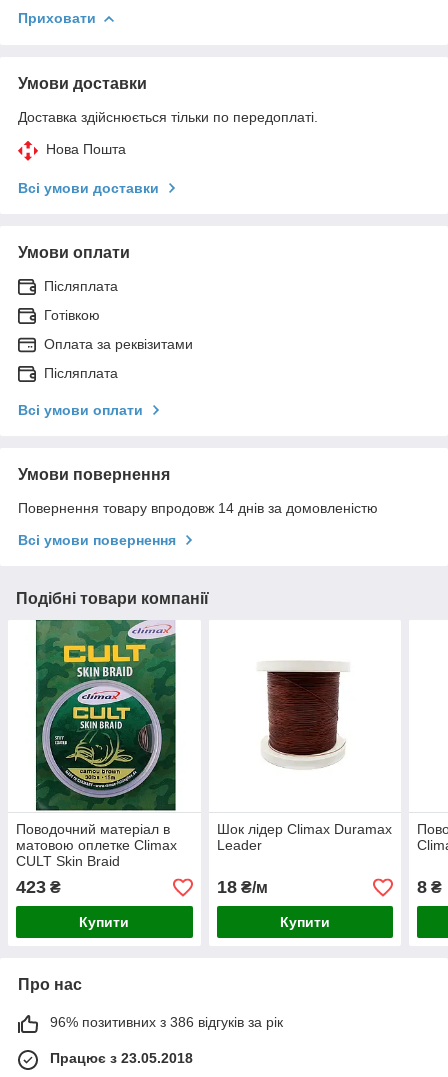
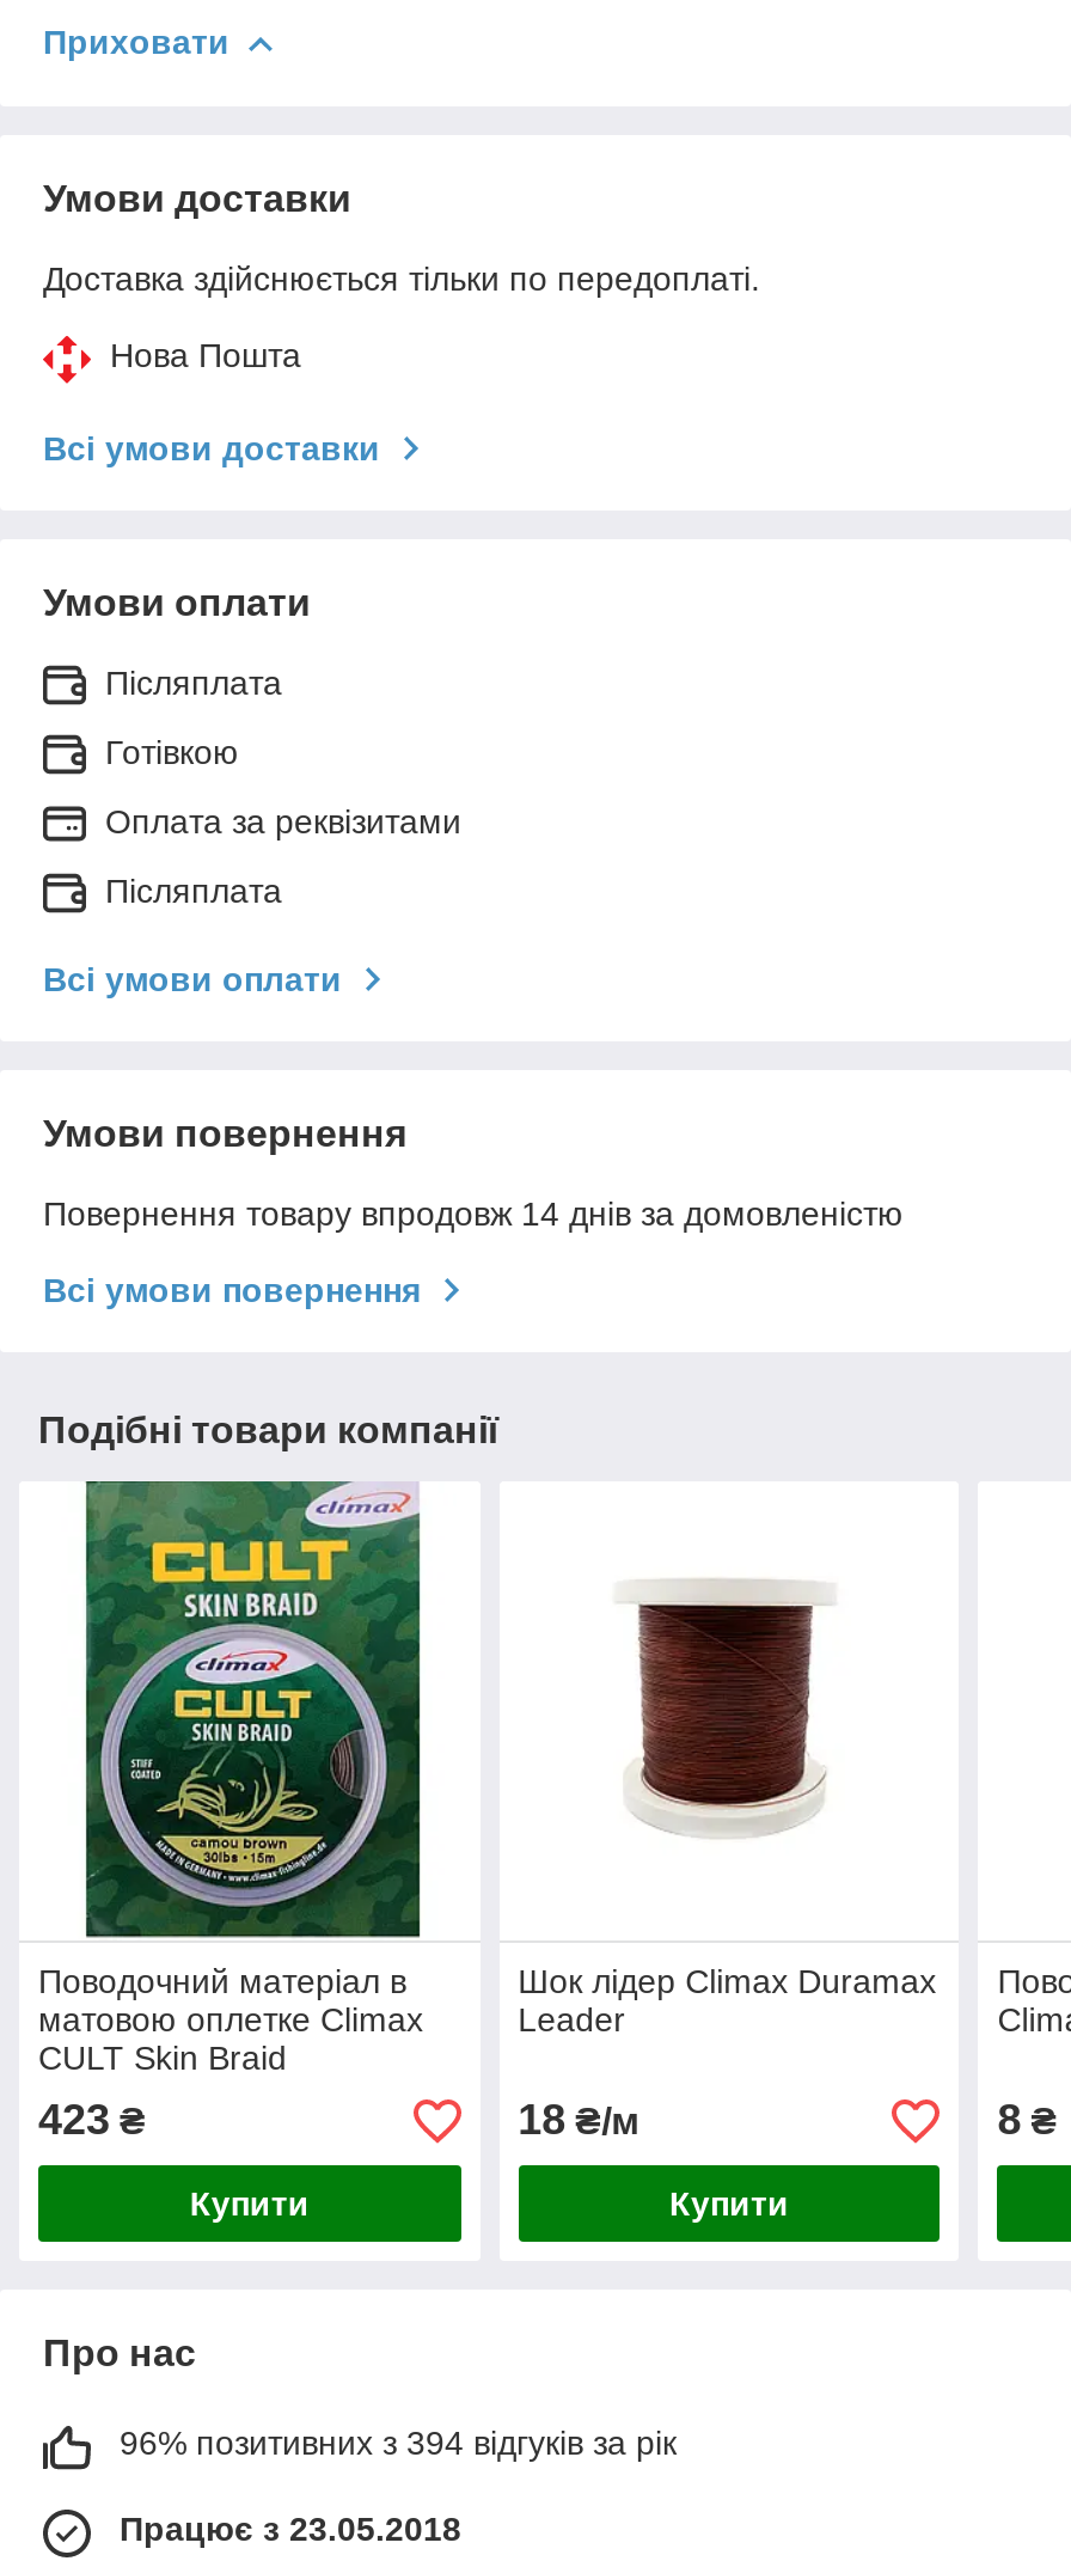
- 96% позитивних з 386 відгуків за рік
+ 96% позитивних з 394 відгуків за рік
